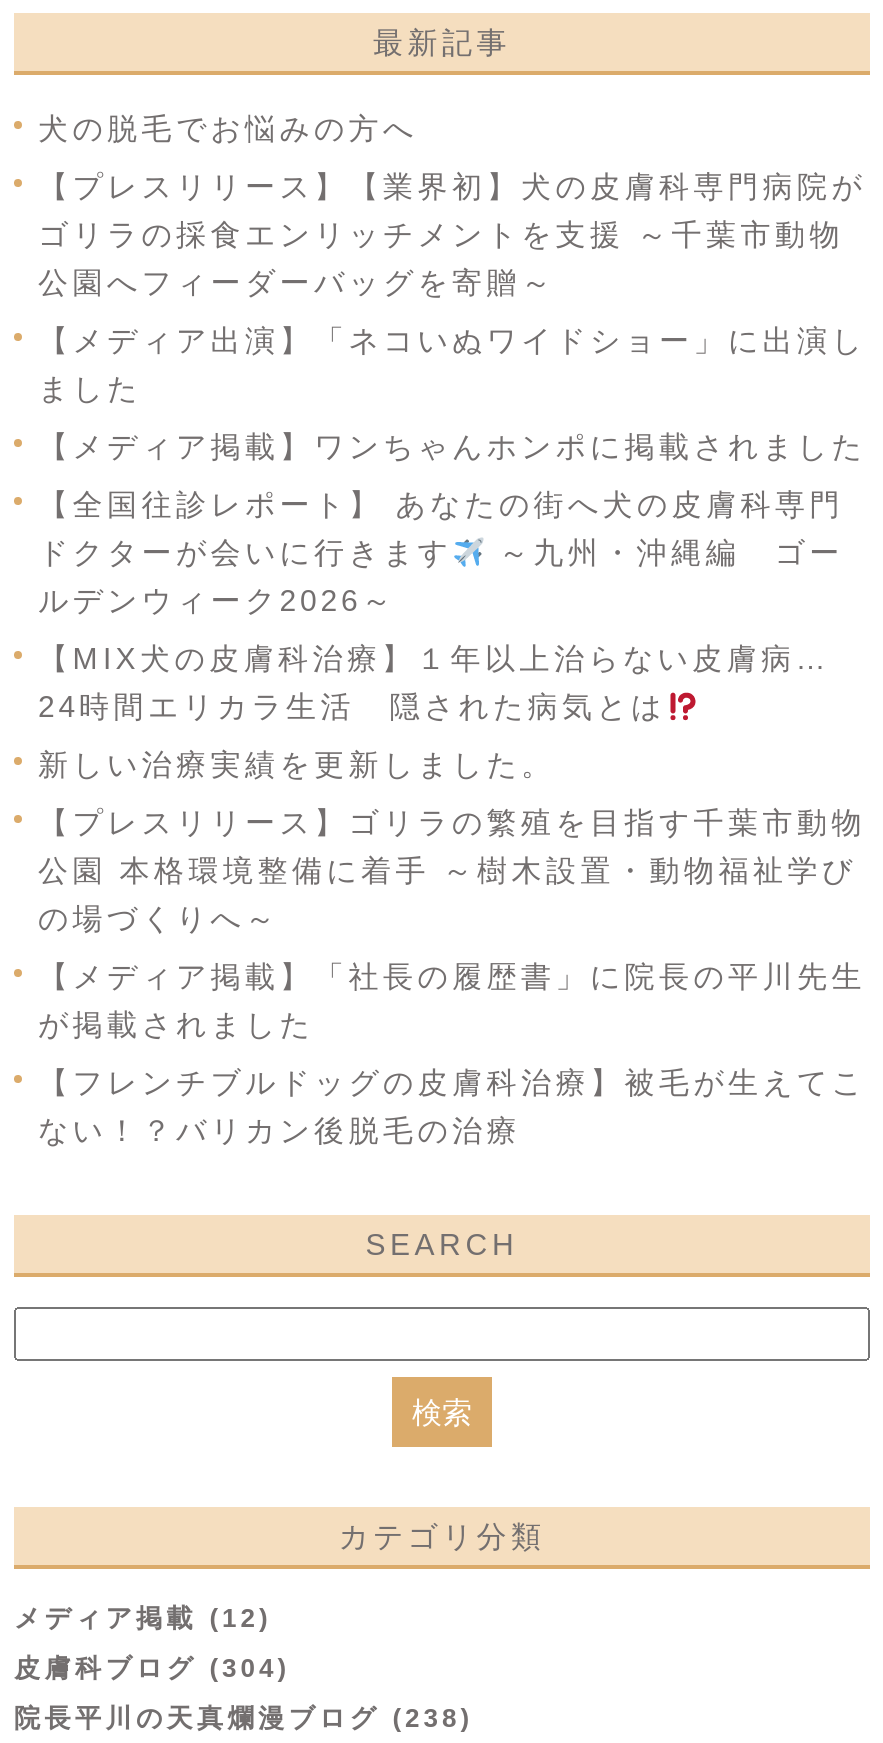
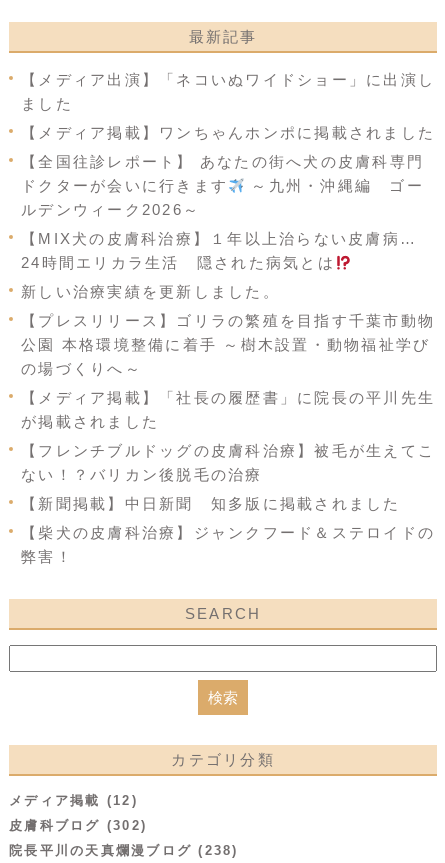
- 犬の脱毛でお悩みの方へ
- 【プレスリリース】【業界初】犬の皮膚科専門病院が
- ゴリラの採食エンリッチメントを支援 ～千葉市動物
- 公園へフィーダーバッグを寄贈～

moved up: 【メディア出演】「ネコいぬワイドショー」に出演し | ました | 【メディア掲載】ワンちゃんホンポに掲載されました | ... | 【フレンチブルドッグの皮膚科治療】被毛が生えてこ | ない！？バリカン後脱毛の治療

+ 【新聞掲載】中日新聞 知多版に掲載されました
+ 【柴犬の皮膚科治療】ジャンクフード＆ステロイドの
+ 弊害！

- 皮膚科ブログ (304)
+ 皮膚科ブログ (302)
